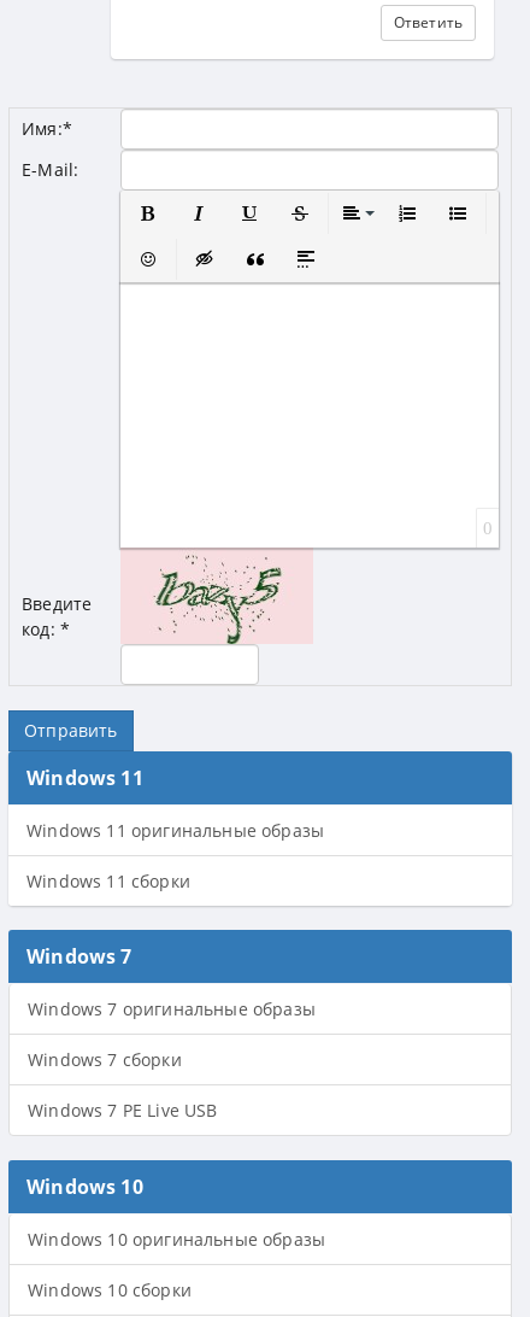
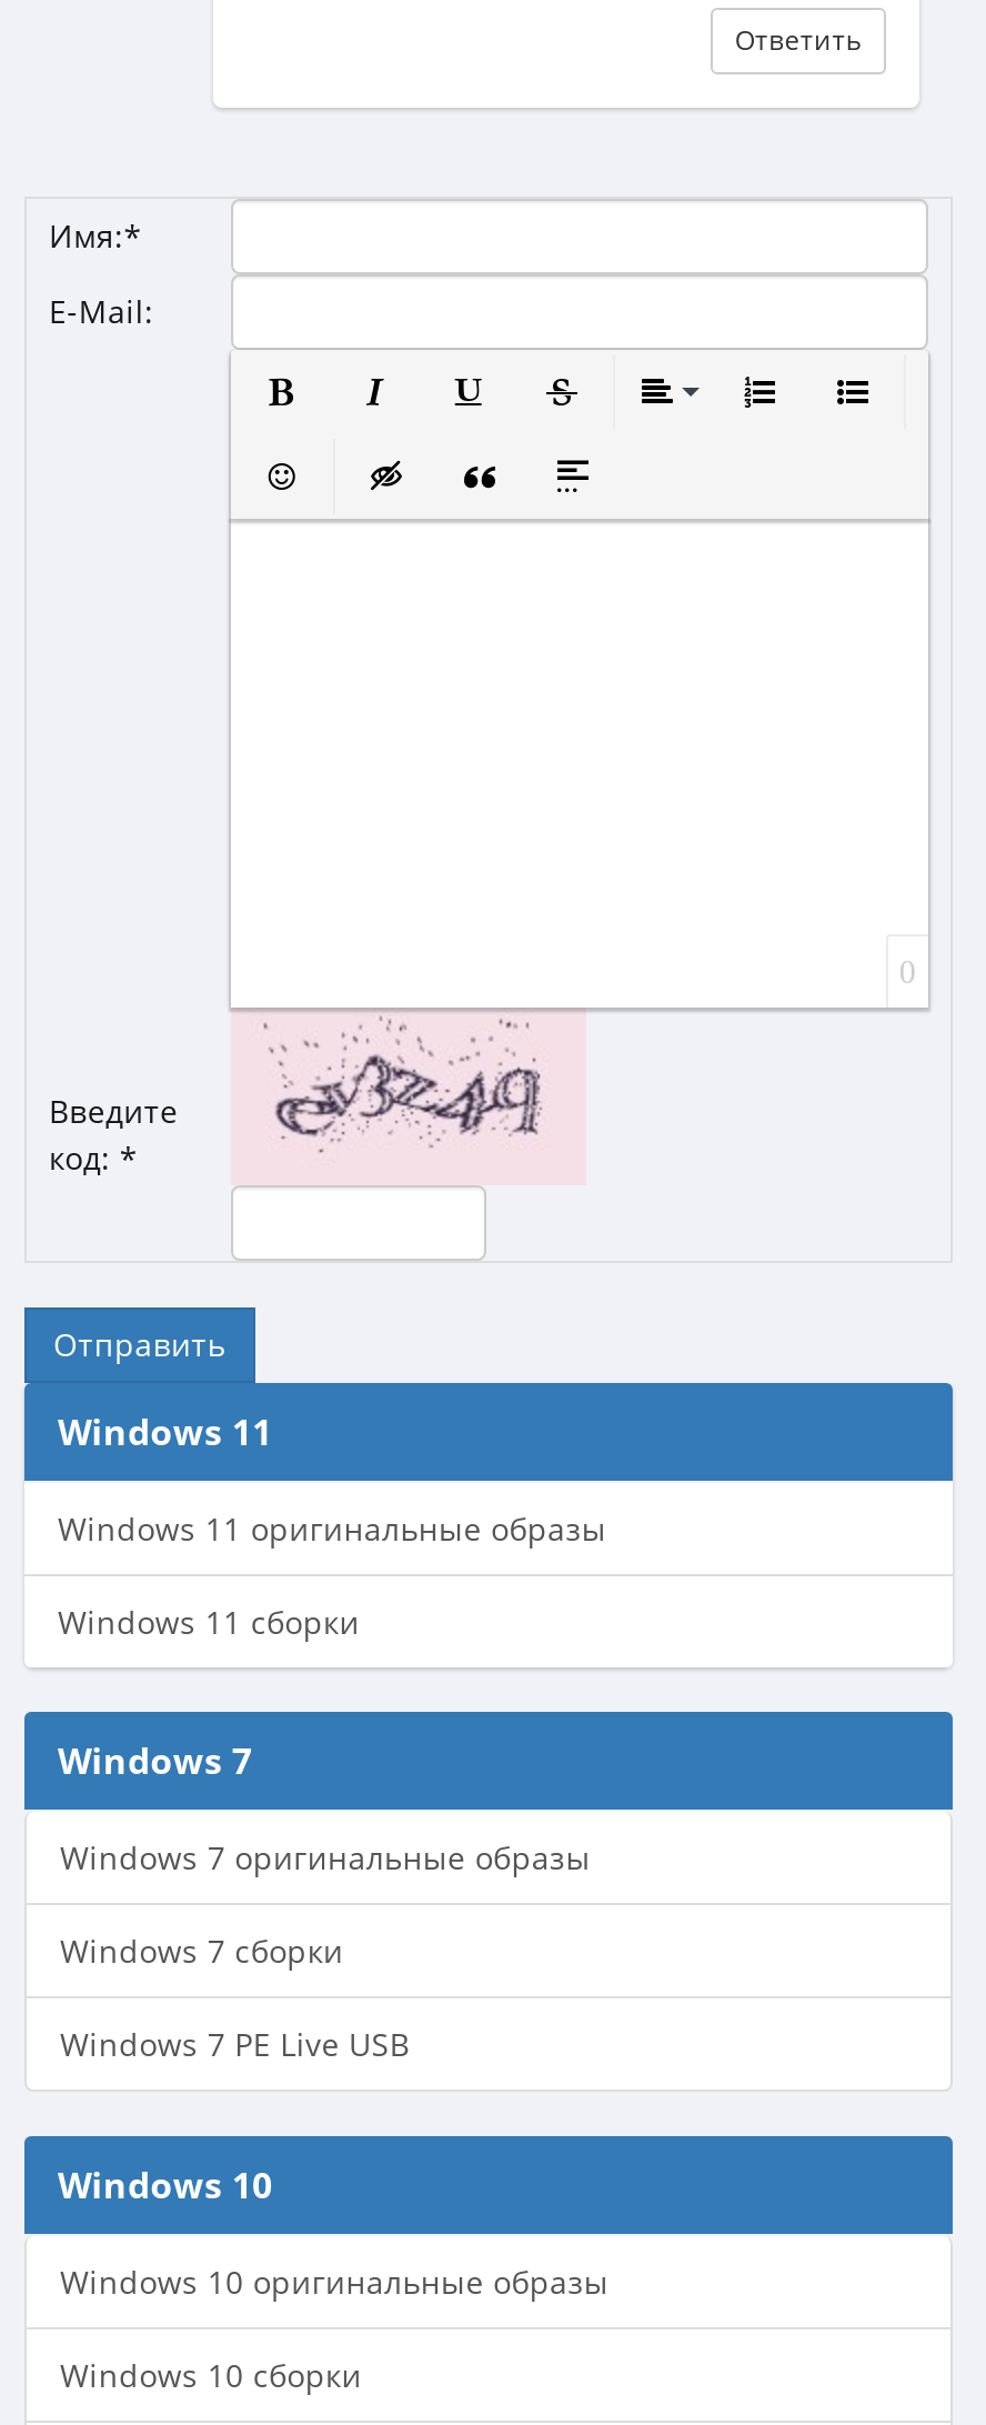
- [image]
+ [image]
